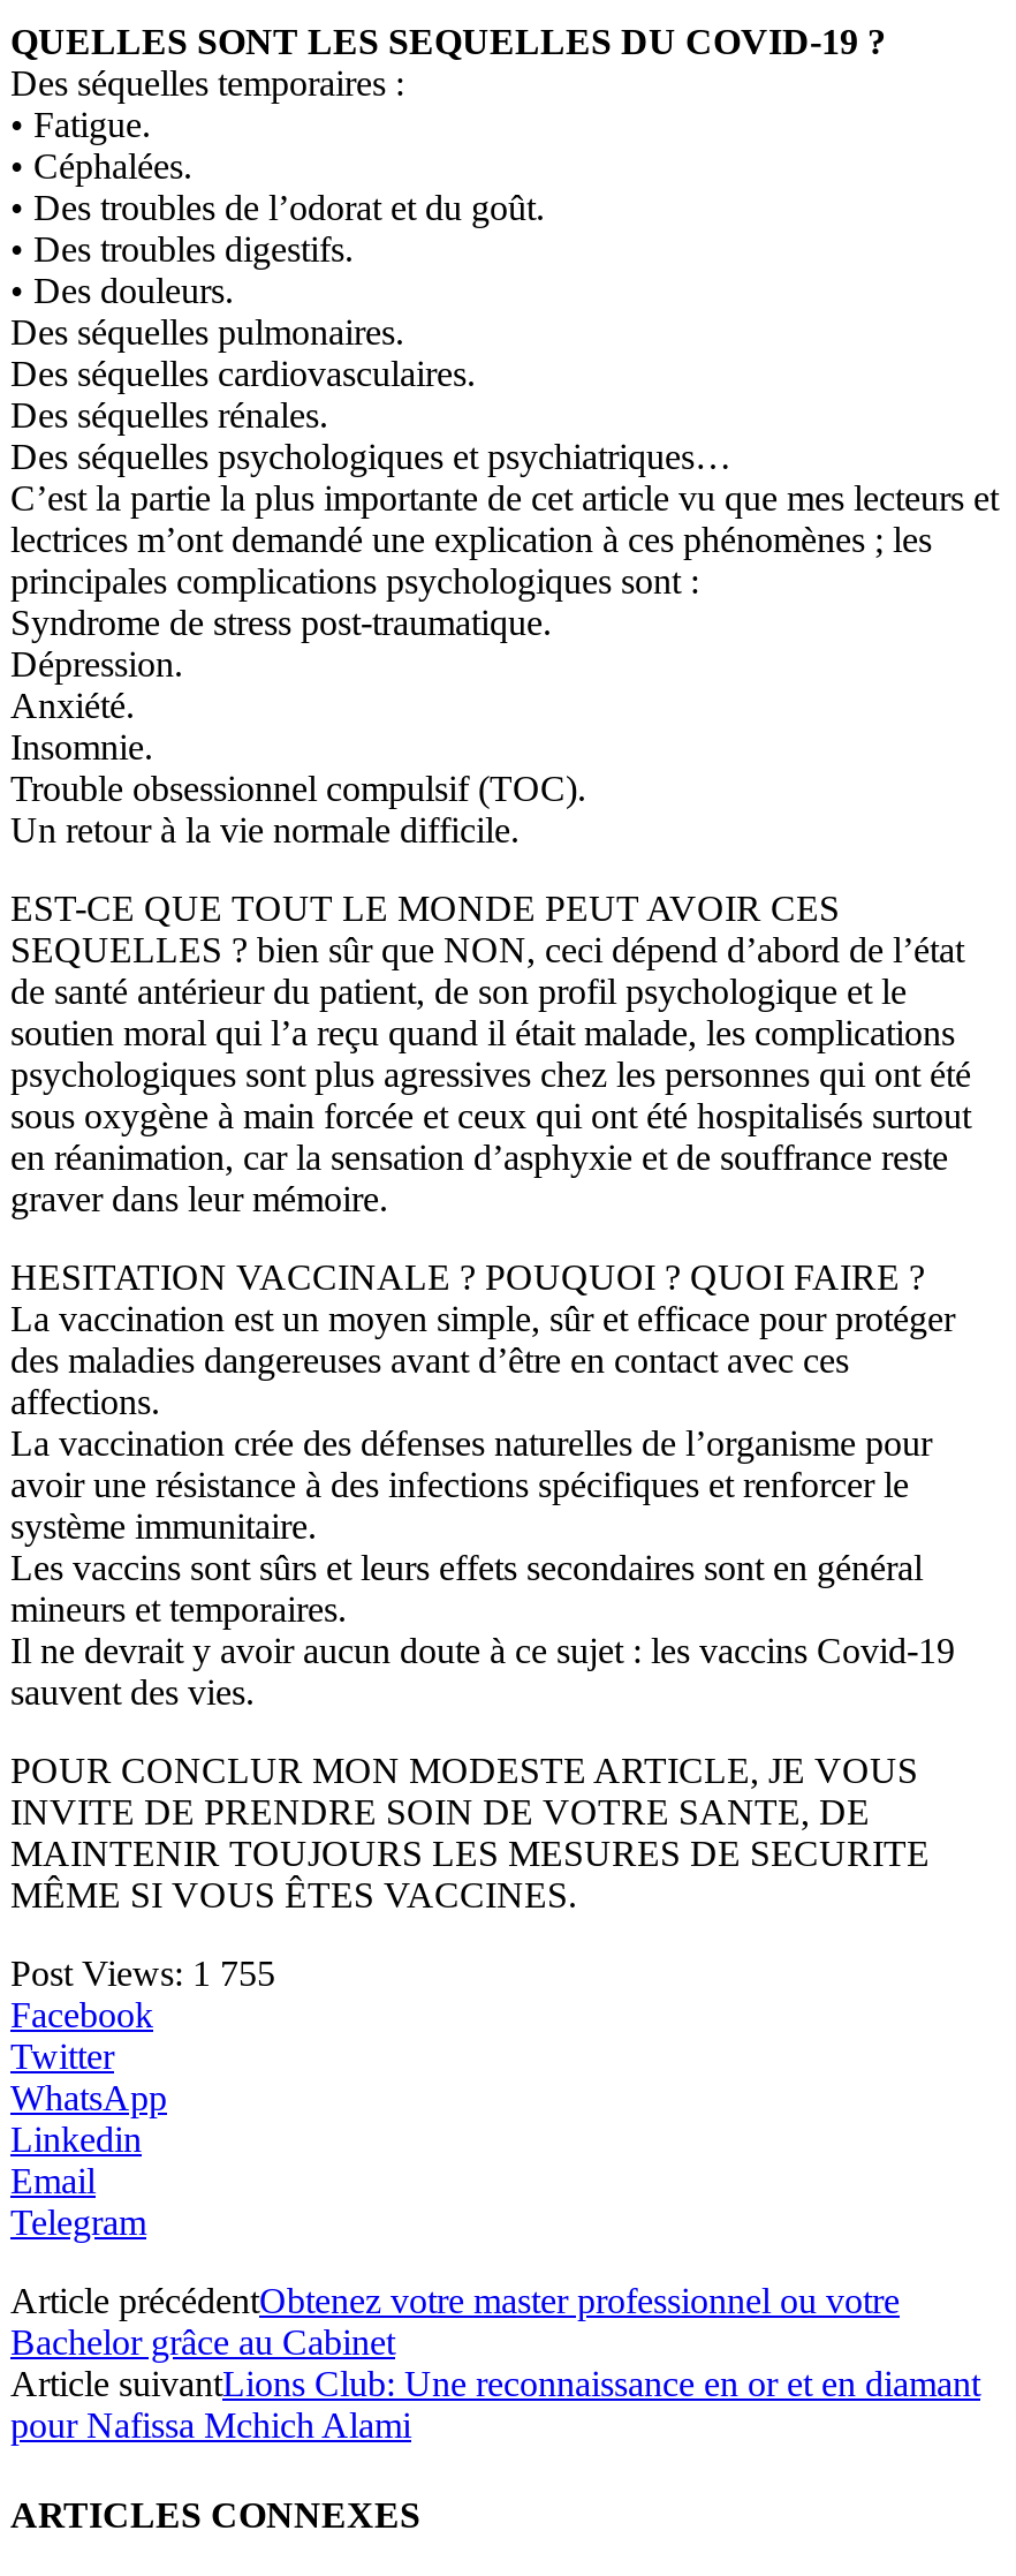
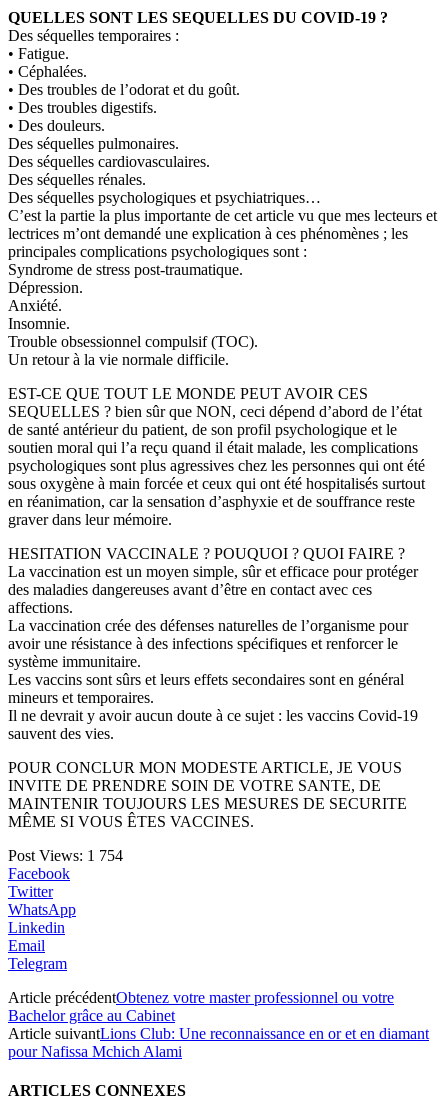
- Post Views: 1 755
+ Post Views: 1 754
